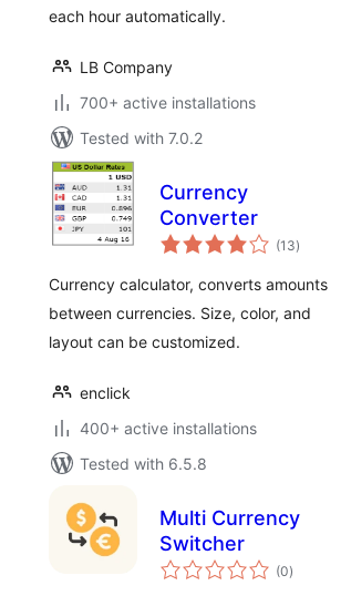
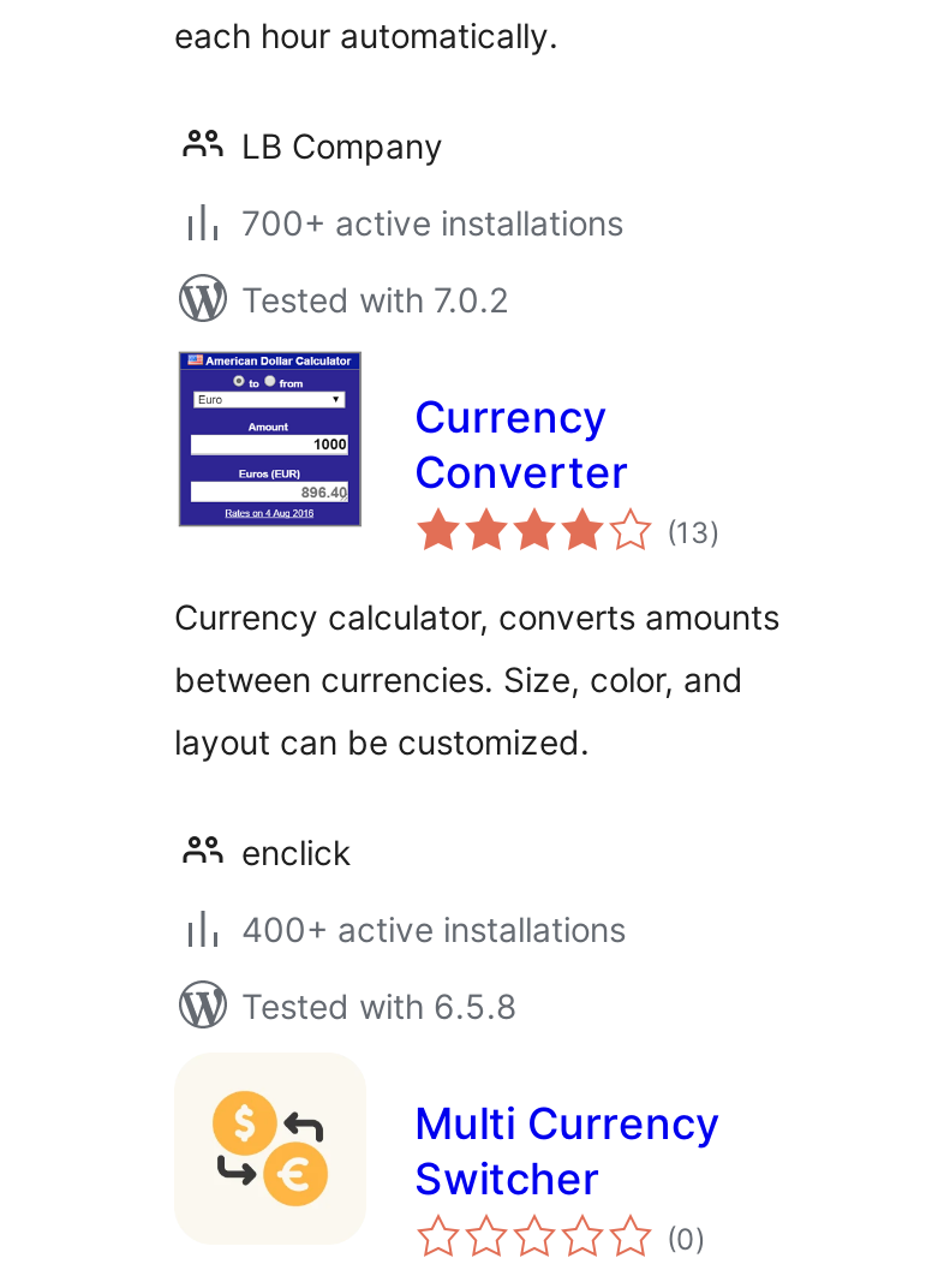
- [image]
+ [image]
